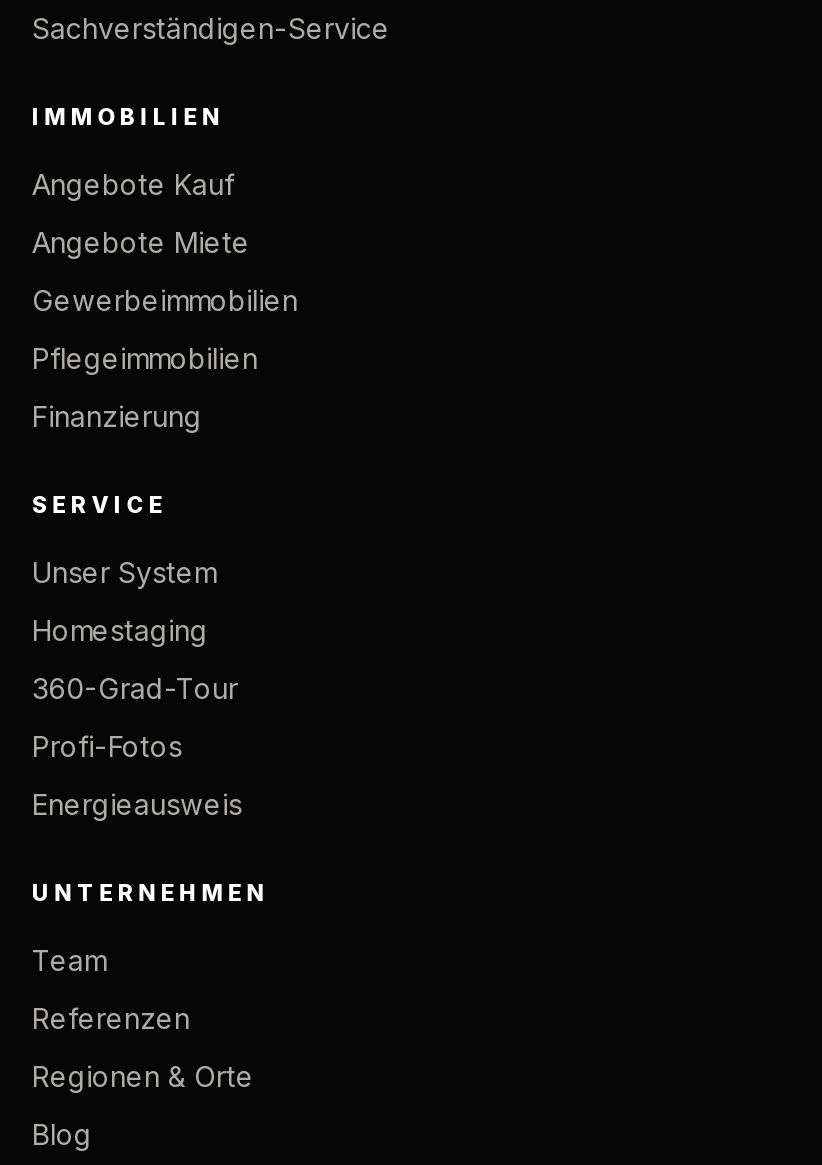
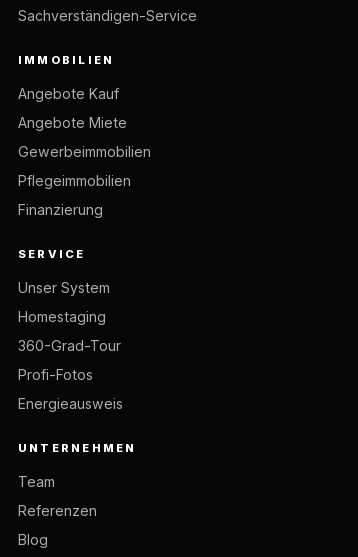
- Regionen & Orte
